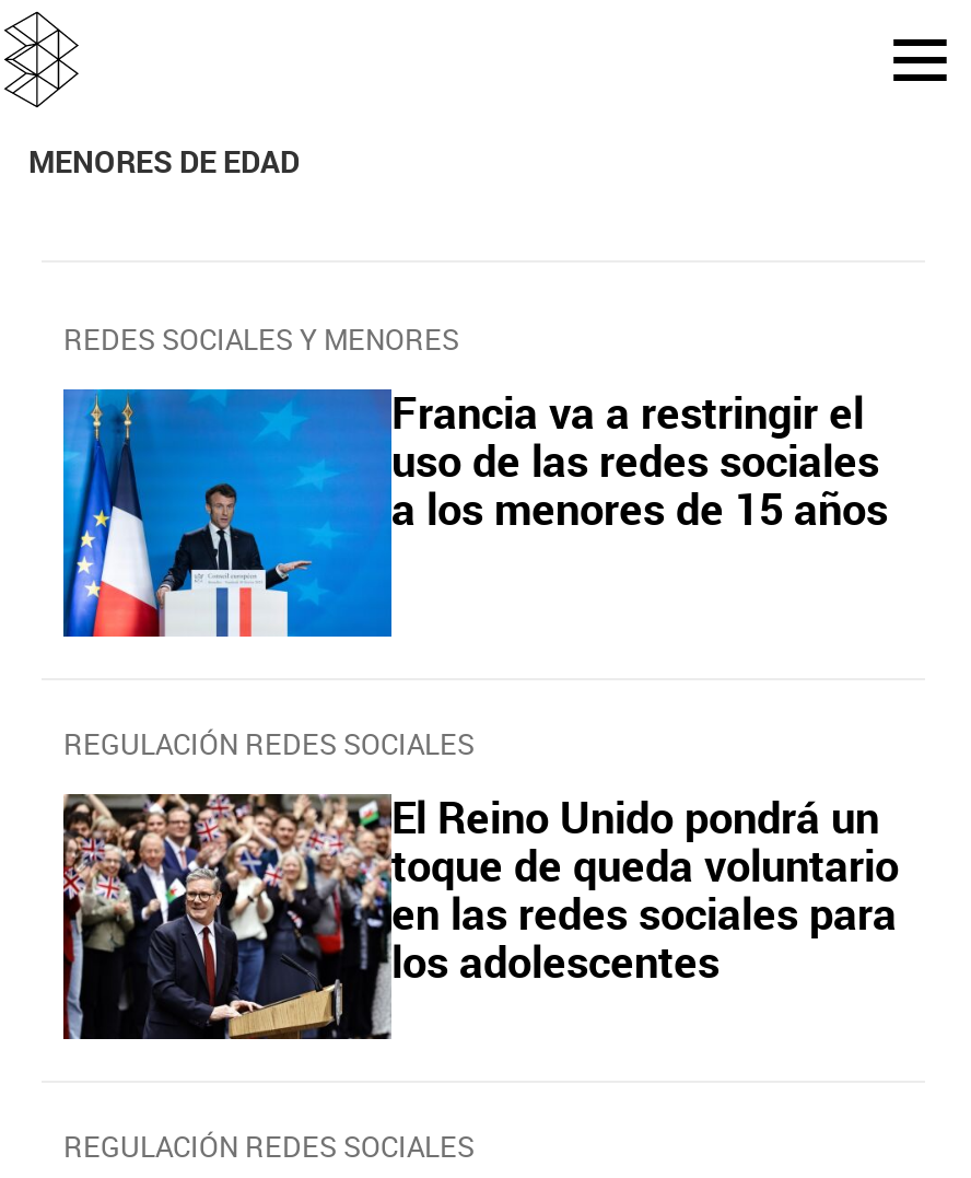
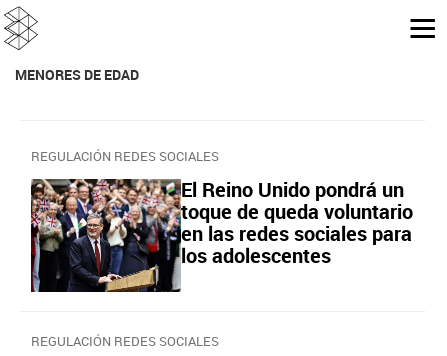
- [image]
- REDES SOCIALES Y MENORES
- Francia va a restringir el
- uso de las redes sociales
- a los menores de 15 años
